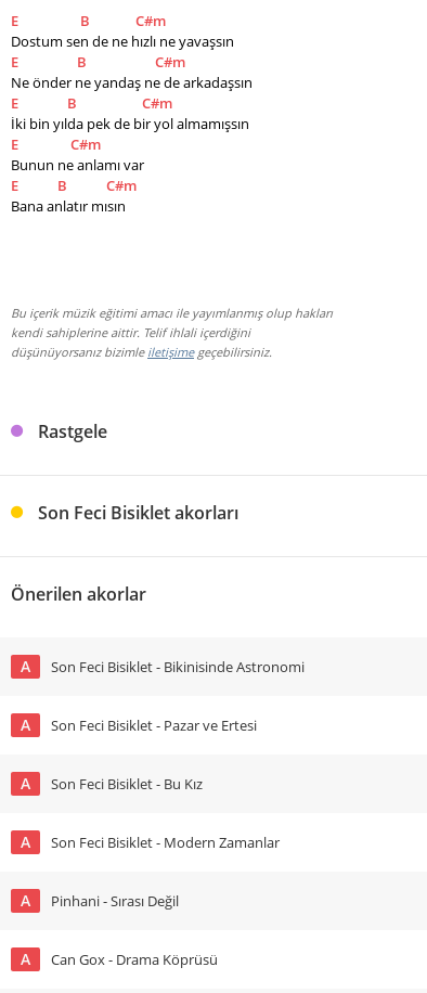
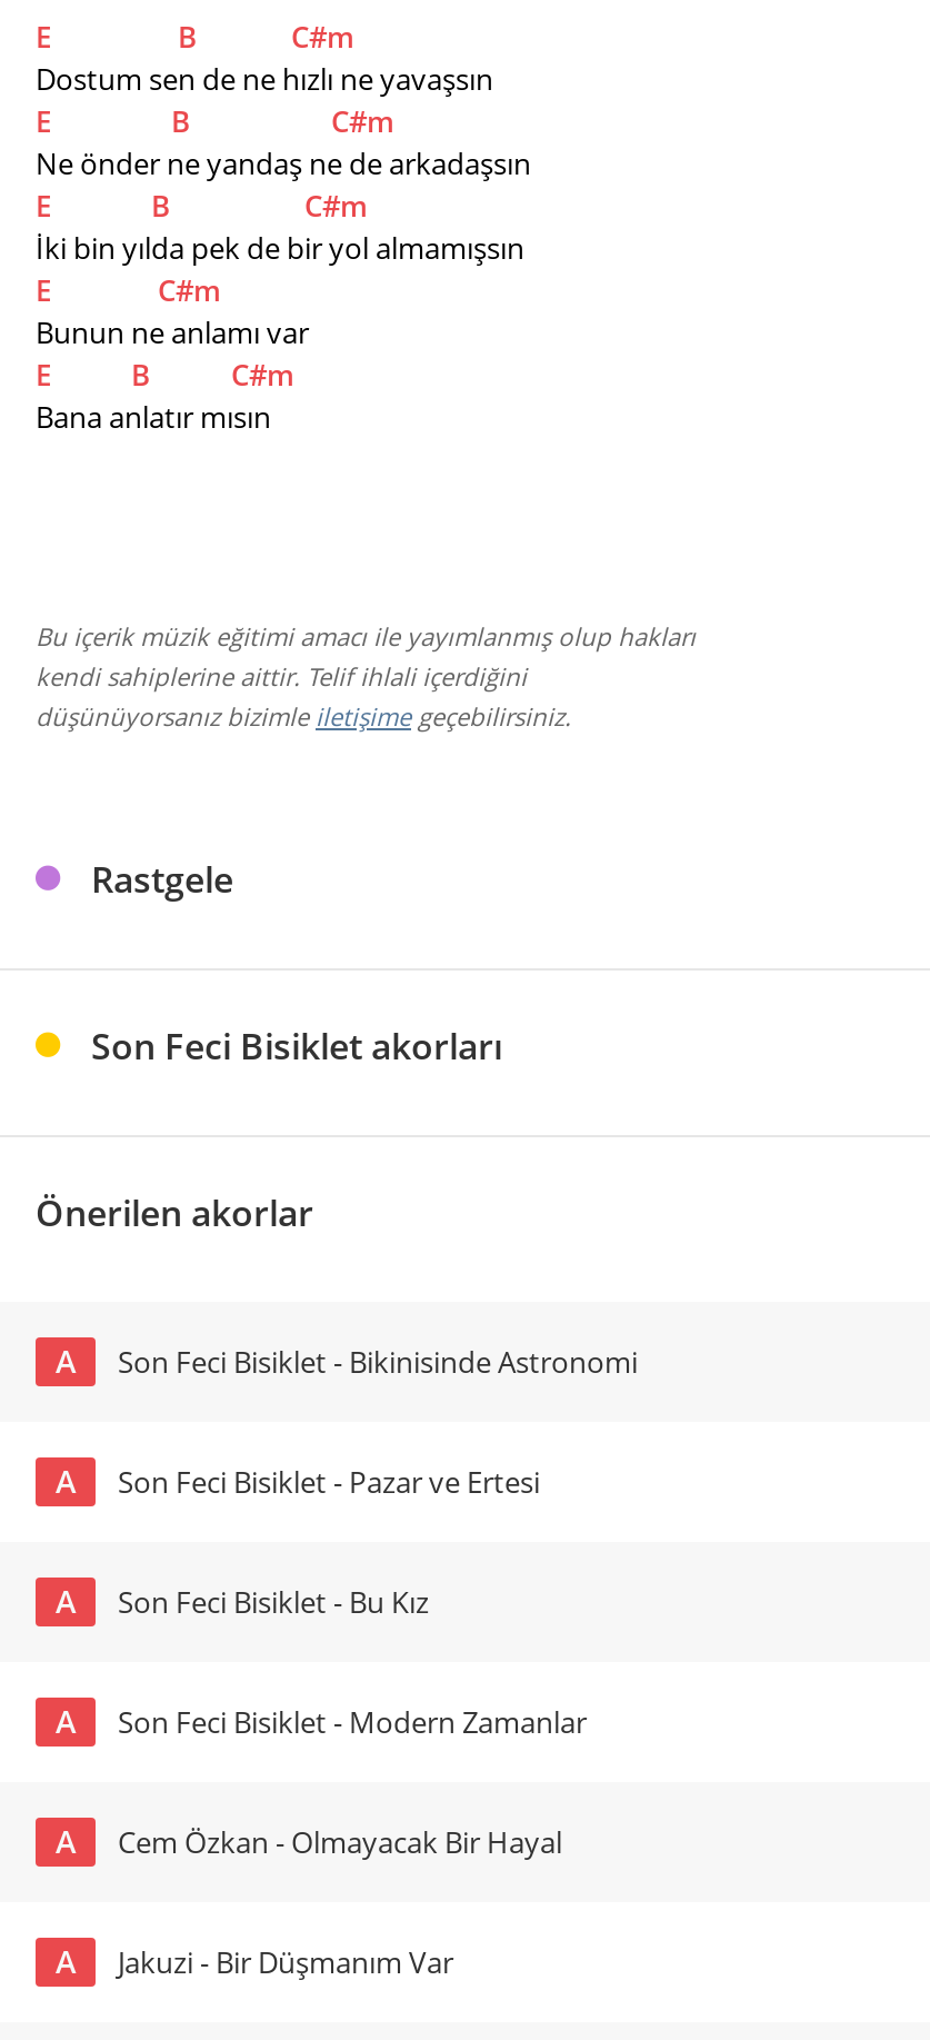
- Pinhani - Sırası Değil
+ Cem Özkan - Olmayacak Bir Hayal

- Can Gox - Drama Köprüsü
+ Jakuzi - Bir Düşmanım Var
